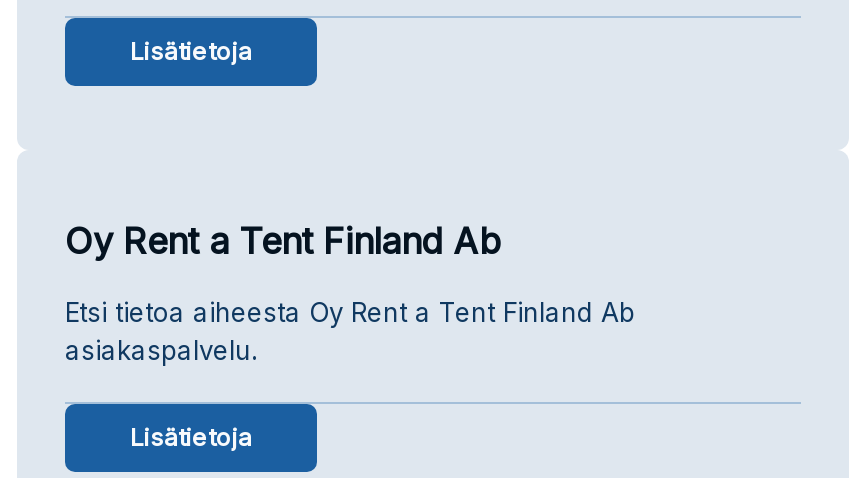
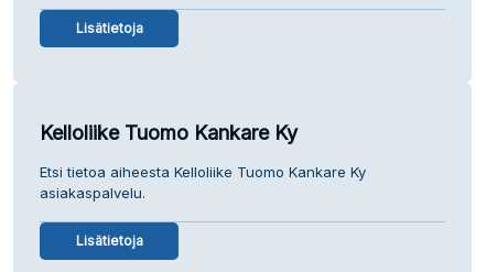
- Oy Rent a Tent Finland Ab
+ Kelloliike Tuomo Kankare Ky

- Etsi tietoa aiheesta Oy Rent a Tent Finland Ab
+ Etsi tietoa aiheesta Kelloliike Tuomo Kankare Ky
